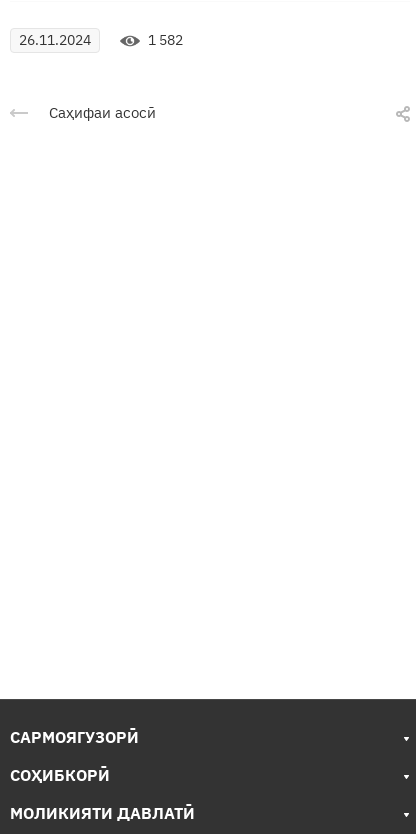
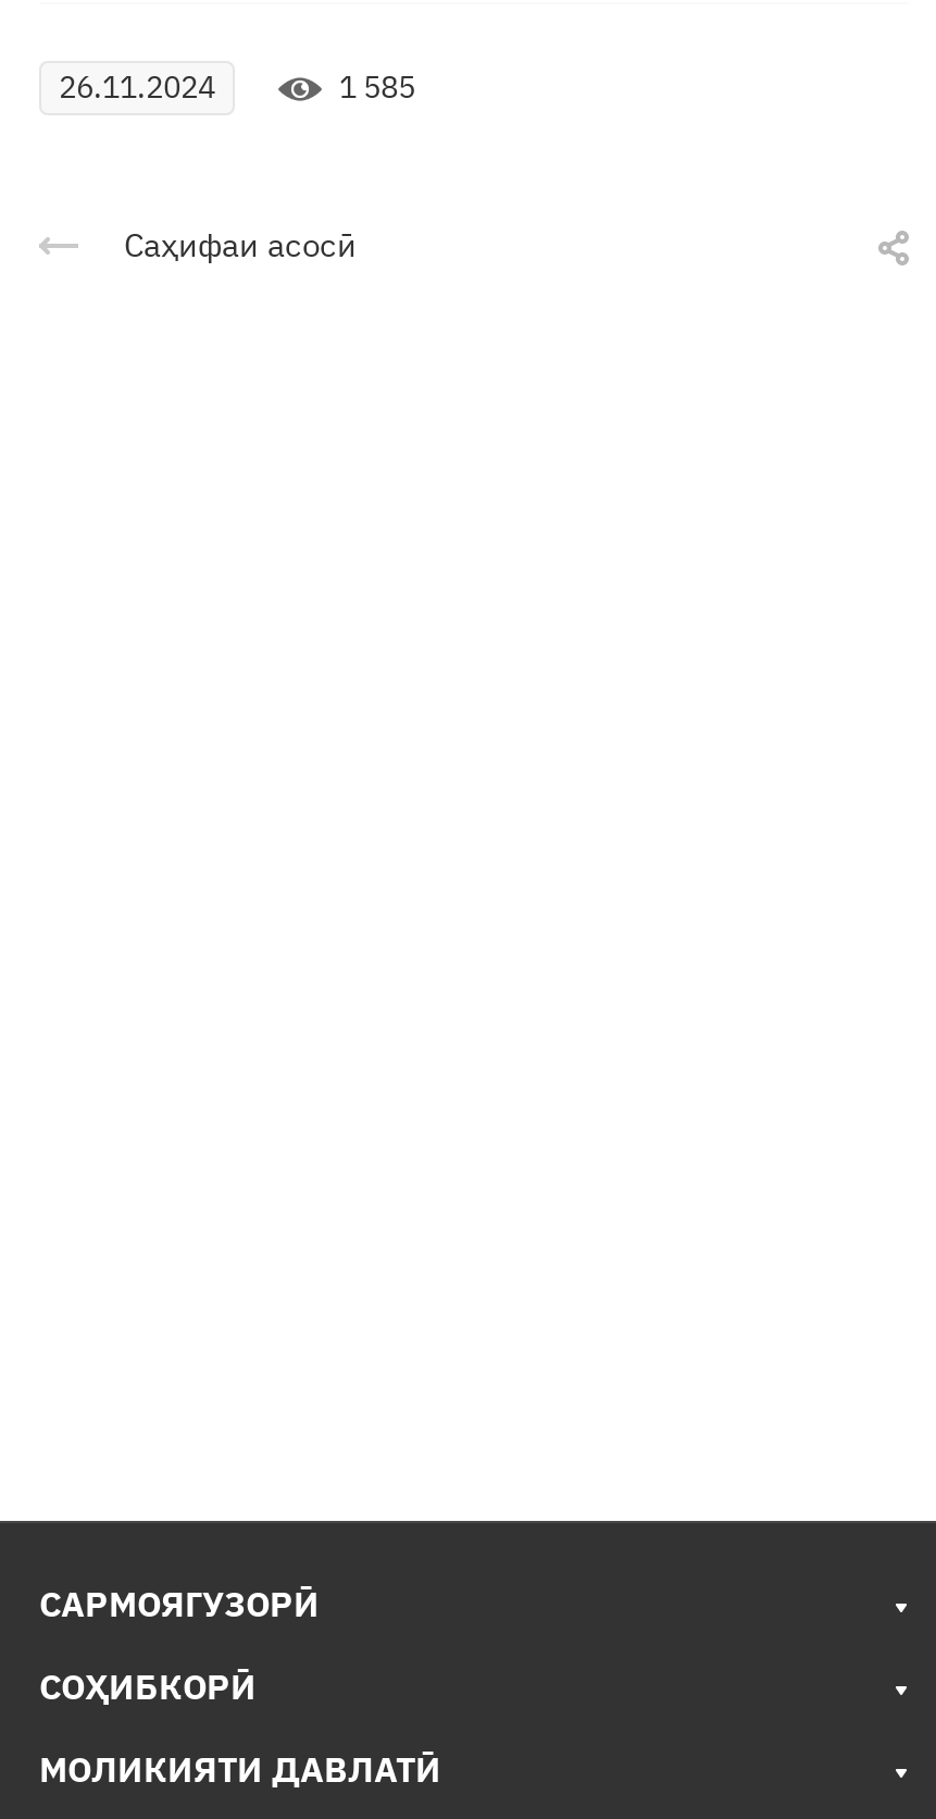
- 1 582
+ 1 585
